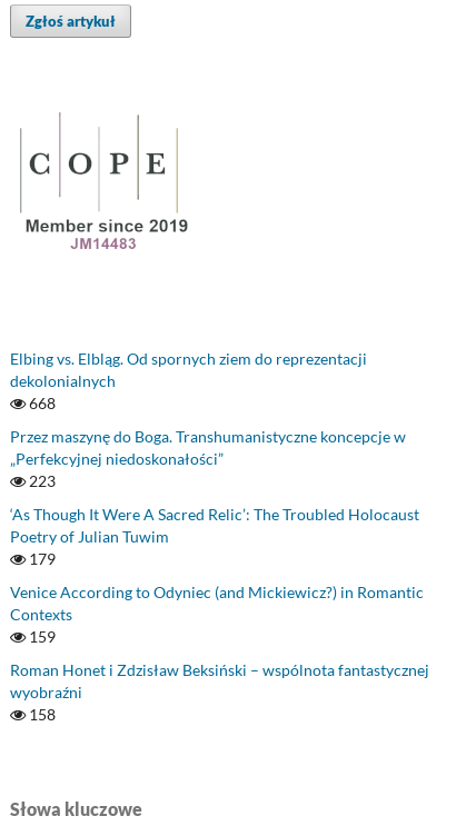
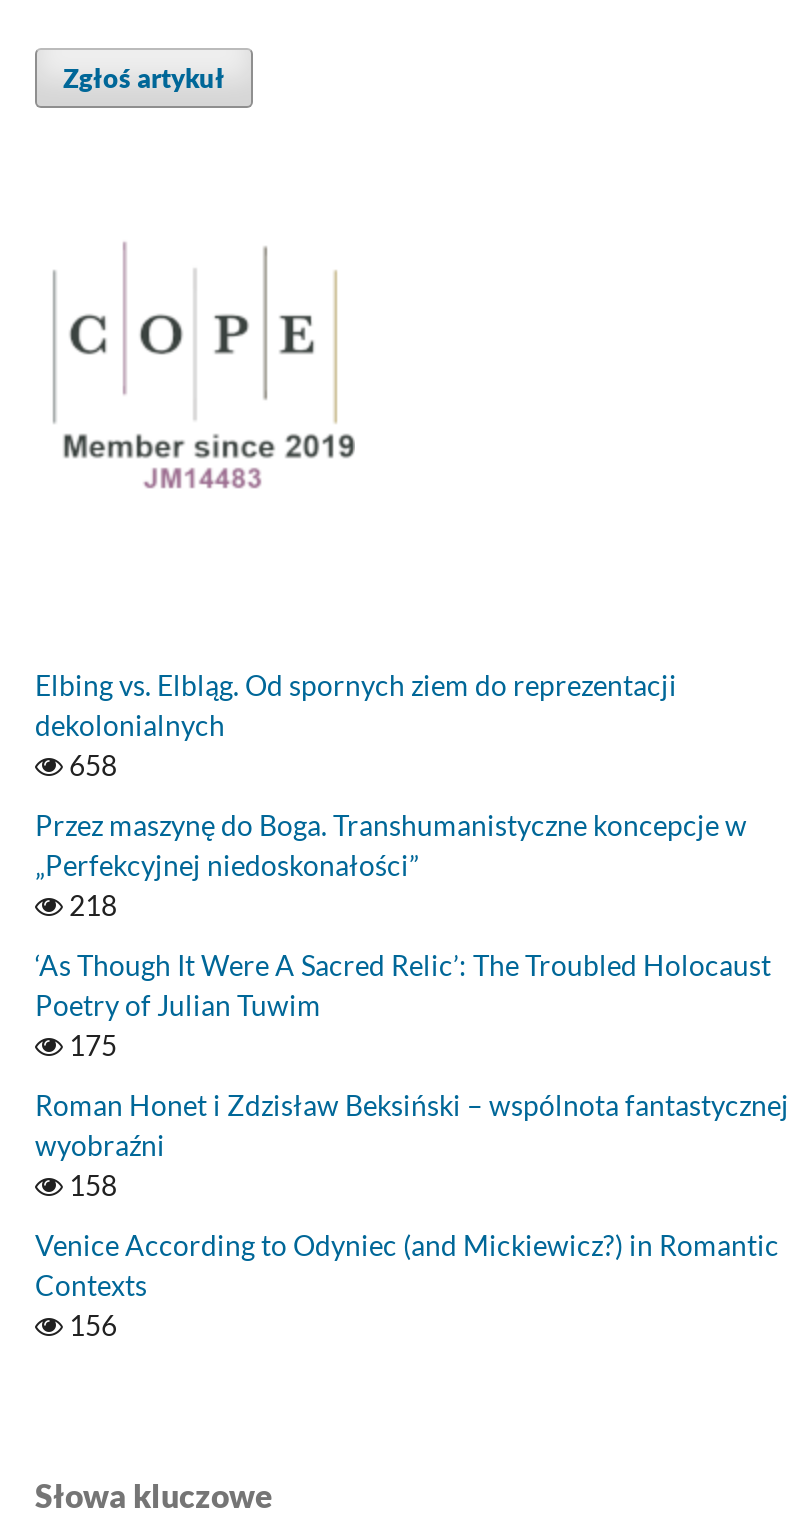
- 668
+ 658

- 223
+ 218

- 179
- 159
+ 175

moved down: Venice According to Odyniec (and Mickiewicz?) in Romantic | Contexts

moved up: Roman Honet i Zdzisław Beksiński – wspólnota fantastycznej | wyobraźni | 158

+ 156
